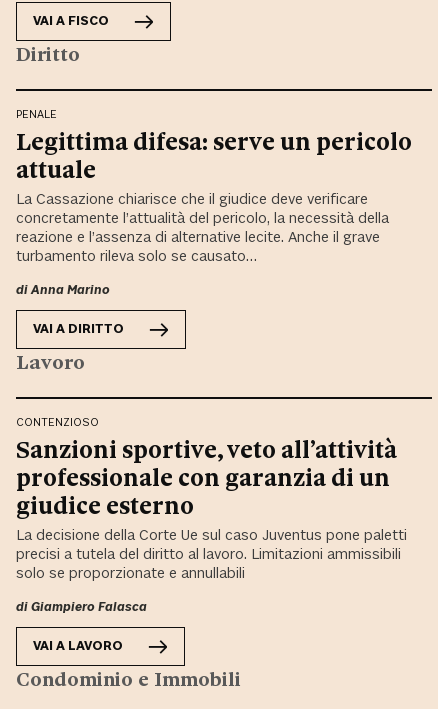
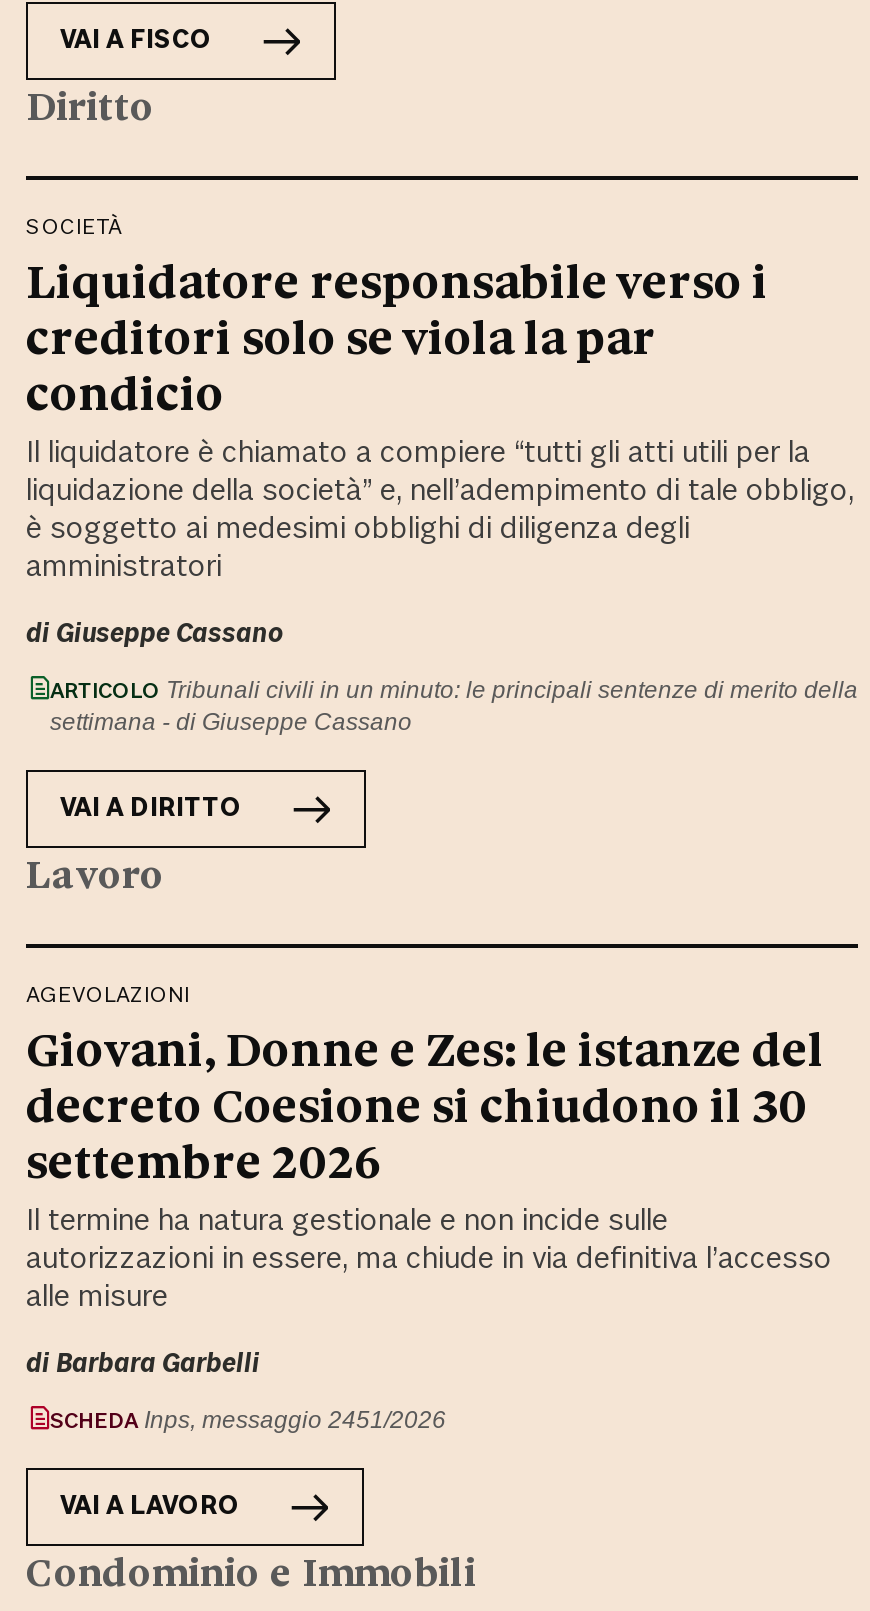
- PENALE
- Legittima difesa: serve un pericolo
- attuale
- La Cassazione chiarisce che il giudice deve verificare
- concretamente l’attualità del pericolo, la necessità della
- reazione e l’assenza di alternative lecite. Anche il grave
- turbamento rileva solo se causato…
- di Anna Marino
+ SOCIETÀ
+ Liquidatore responsabile verso i
+ creditori solo se viola la par
+ condicio
+ Il liquidatore è chiamato a compiere “tutti gli atti utili per la
+ liquidazione della società” e, nell’adempimento di tale obbligo,
+ è soggetto ai medesimi obblighi di diligenza degli
+ amministratori
+ di Giuseppe Cassano
+ ARTICOLO Tribunali civili in un minuto: le principali sentenze di merito della
+ settimana - di Giuseppe Cassano

- CONTENZIOSO
- Sanzioni sportive, veto all’attività
- professionale con garanzia di un
- giudice esterno
- La decisione della Corte Ue sul caso Juventus pone paletti
- precisi a tutela del diritto al lavoro. Limitazioni ammissibili
- solo se proporzionate e annullabili
- di Giampiero Falasca
+ AGEVOLAZIONI
+ Giovani, Donne e Zes: le istanze del
+ decreto Coesione si chiudono il 30
+ settembre 2026
+ Il termine ha natura gestionale e non incide sulle
+ autorizzazioni in essere, ma chiude in via definitiva l’accesso
+ alle misure
+ di Barbara Garbelli
+ SCHEDA Inps, messaggio 2451/2026
